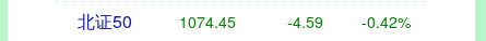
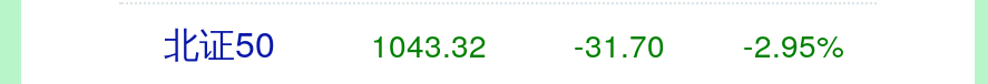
- 1074.45
+ 1043.32

- -4.59
+ -31.70

- -0.42%
+ -2.95%
